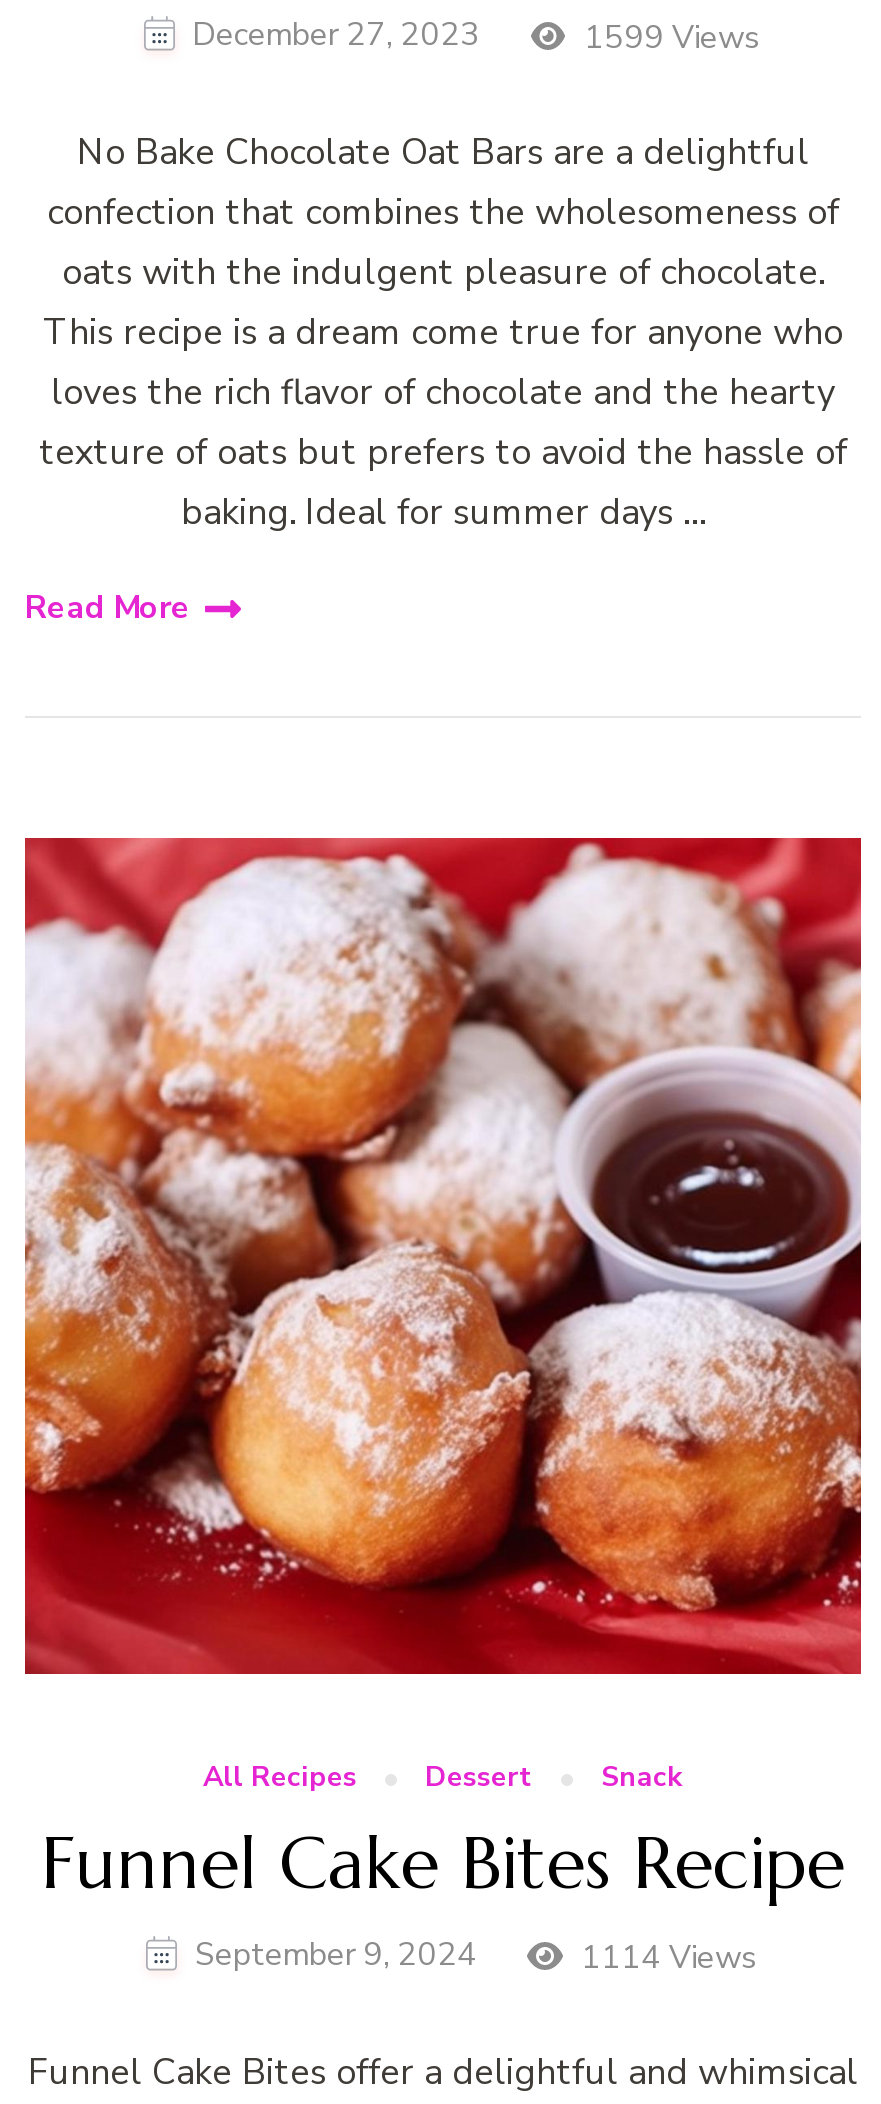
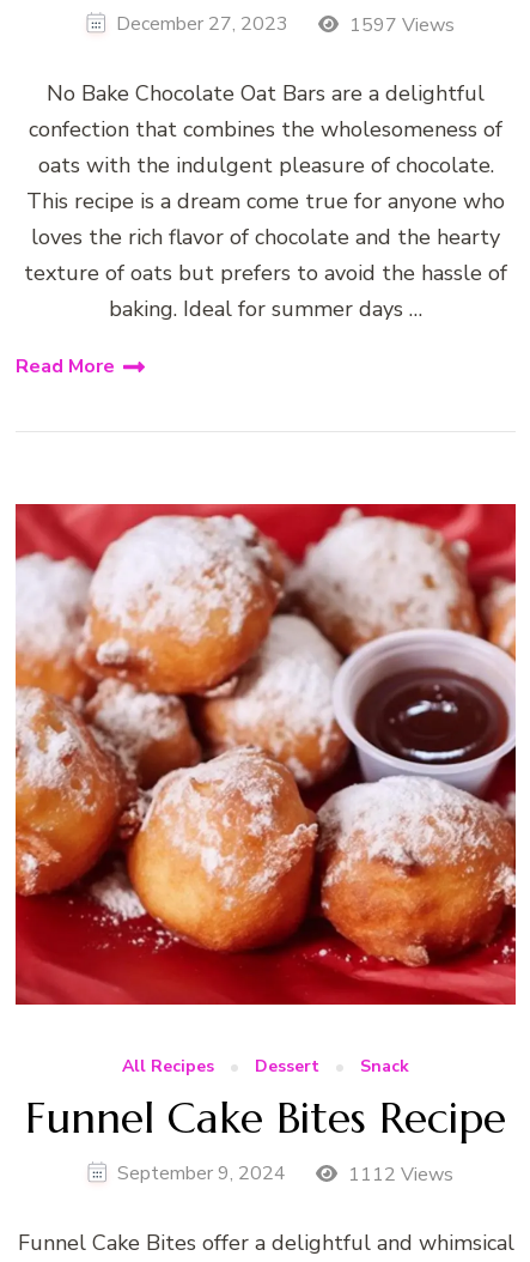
- 1599 Views
+ 1597 Views

- 1114 Views
+ 1112 Views
